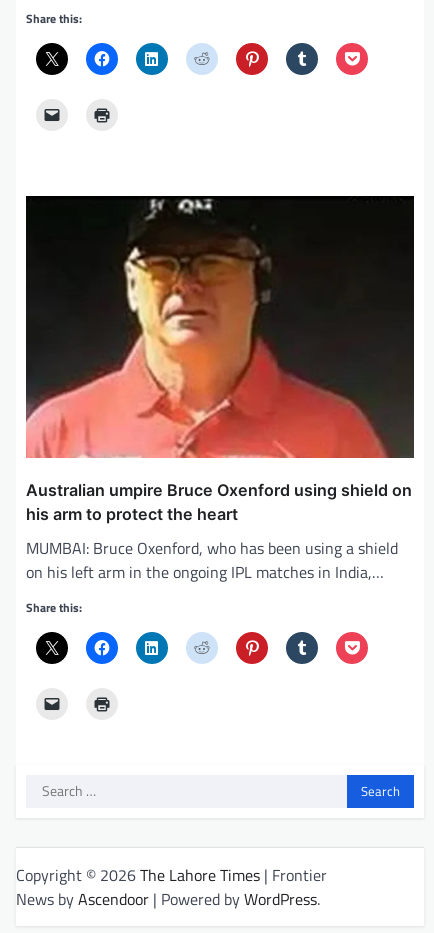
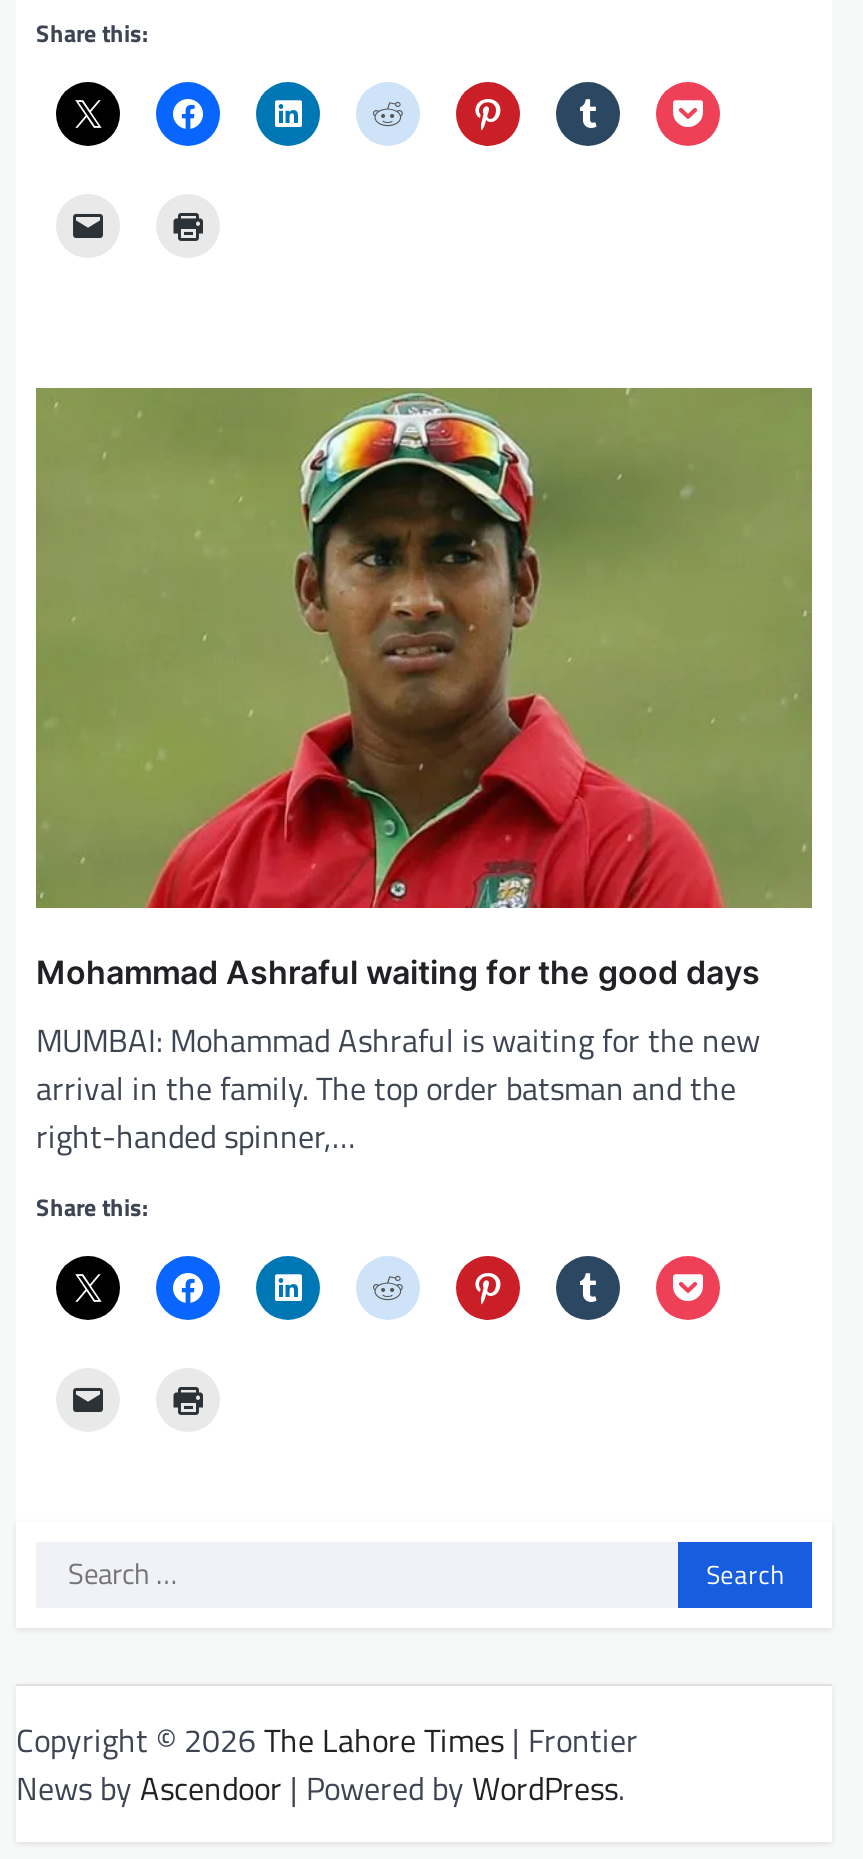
- [image]
- Australian umpire Bruce Oxenford using shield on
- his arm to protect the heart
+ [image]
+ Mohammad Ashraful waiting for the good days

- MUMBAI: Bruce Oxenford, who has been using a shield
- on his left arm in the ongoing IPL matches in India,…
+ MUMBAI: Mohammad Ashraful is waiting for the new
+ arrival in the family. The top order batsman and the
+ right-handed spinner,…
